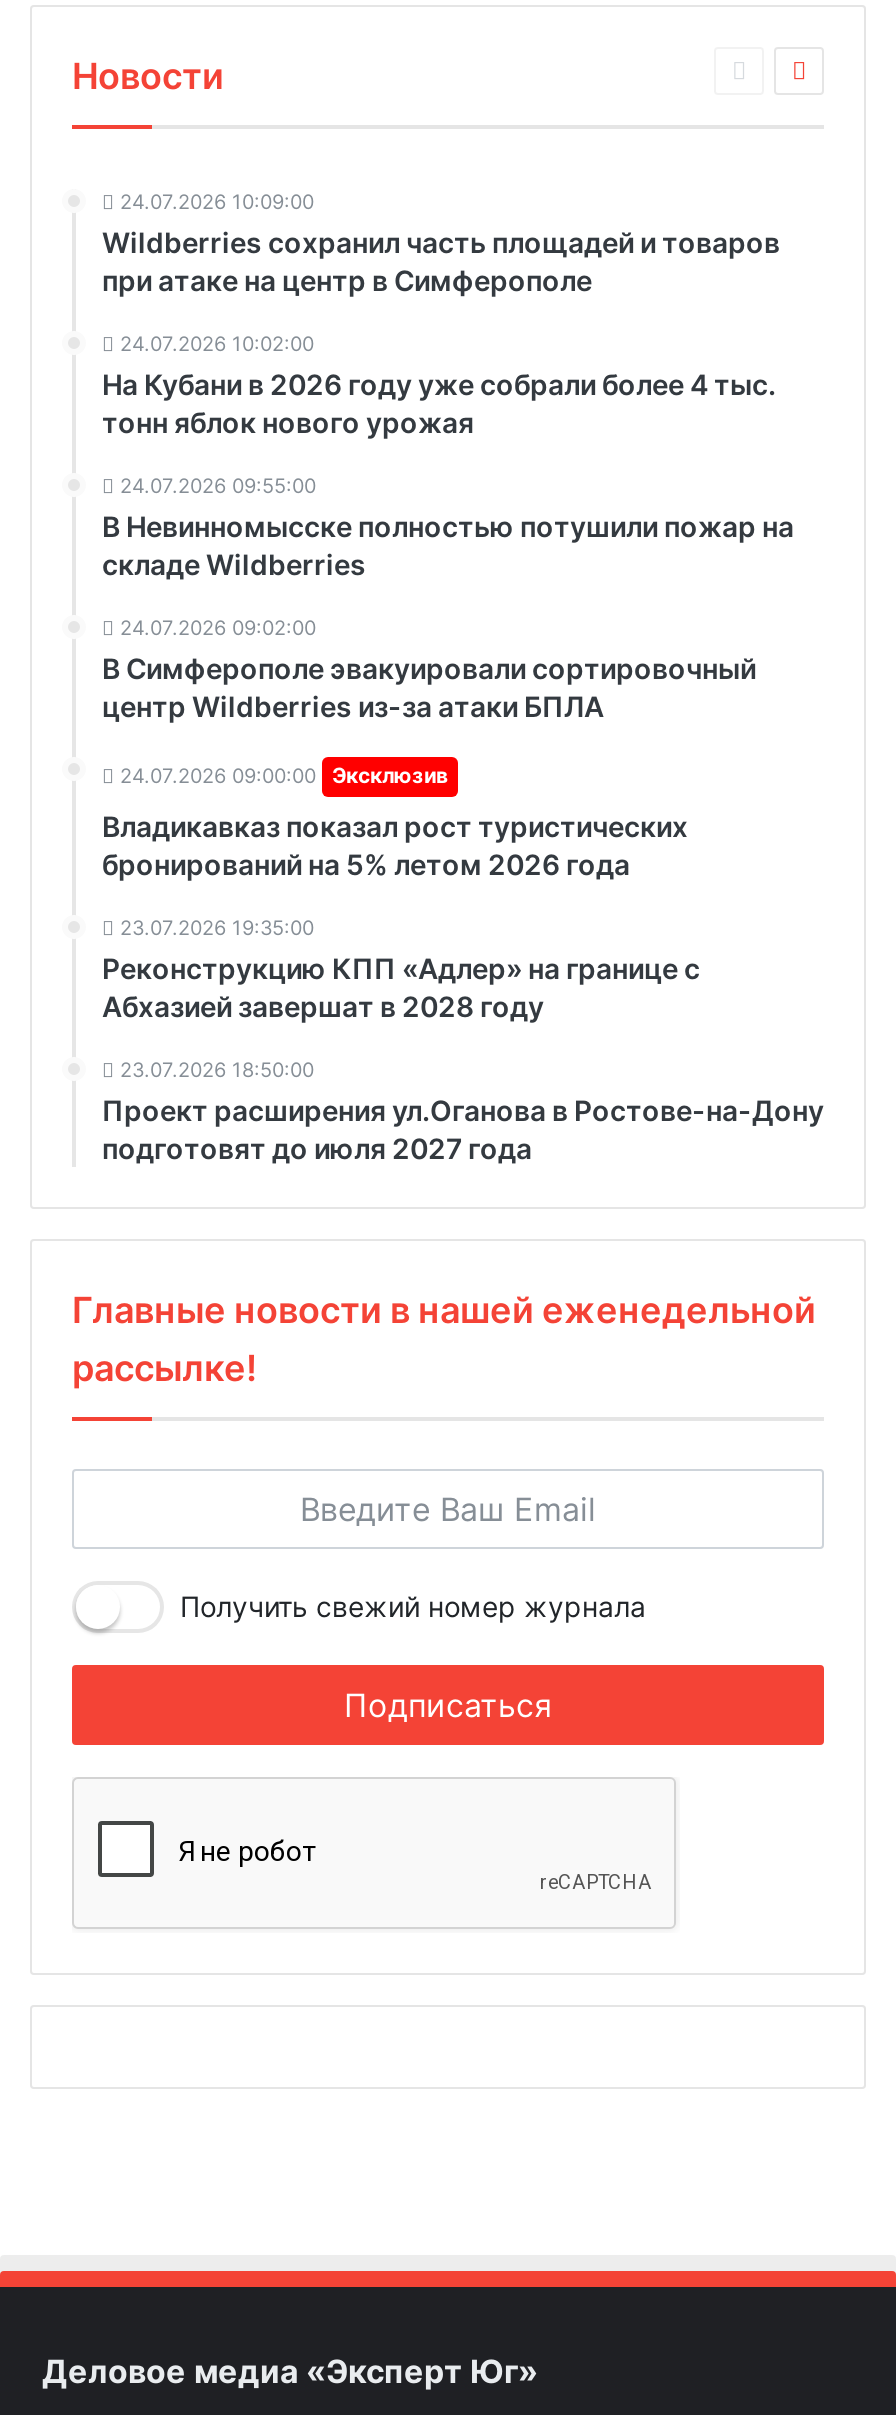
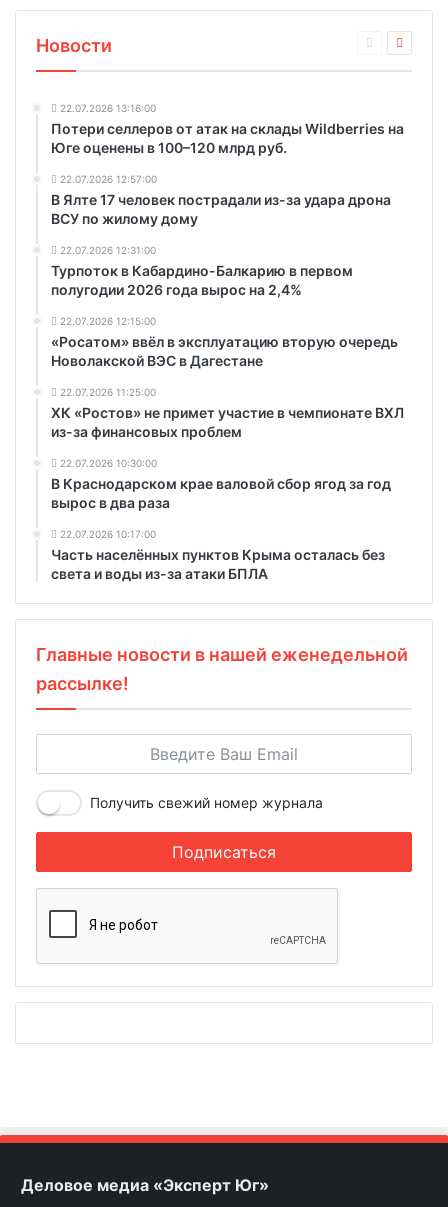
- 24.07.2026 10:09:00
- Wildberries сохранил часть площадей и товаров
- при атаке на центр в Симферополе
- 24.07.2026 10:02:00
- На Кубани в 2026 году уже собрали более 4 тыс.
- тонн яблок нового урожая
- 24.07.2026 09:55:00
- В Невинномысске полностью потушили пожар на
- складе Wildberries
- 24.07.2026 09:02:00
- В Симферополе эвакуировали сортировочный
- центр Wildberries из-за атаки БПЛА
- 24.07.2026 09:00:00
- Эксклюзив
- Владикавказ показал рост туристических
- бронирований на 5% летом 2026 года
- 23.07.2026 19:35:00
- Реконструкцию КПП «Адлер» на границе с
- Абхазией завершат в 2028 году
- 23.07.2026 18:50:00
- Проект расширения ул.Оганова в Ростове-на-Дону
- подготовят до июля 2027 года
+ 22.07.2026 13:16:00
+ Потери селлеров от атак на склады Wildberries на
+ Юге оценены в 100–120 млрд руб.
+ 22.07.2026 12:57:00
+ В Ялте 17 человек пострадали из-за удара дрона
+ ВСУ по жилому дому
+ 22.07.2026 12:31:00
+ Турпоток в Кабардино-Балкарию в первом
+ полугодии 2026 года вырос на 2,4%
+ 22.07.2026 12:15:00
+ «Росатом» ввёл в эксплуатацию вторую очередь
+ Новолакской ВЭС в Дагестане
+ 22.07.2026 11:25:00
+ ХК «Ростов» не примет участие в чемпионате ВХЛ
+ из-за финансовых проблем
+ 22.07.2026 10:30:00
+ В Краснодарском крае валовой сбор ягод за год
+ вырос в два раза
+ 22.07.2026 10:17:00
+ Часть населённых пунктов Крыма осталась без
+ света и воды из-за атаки БПЛА
